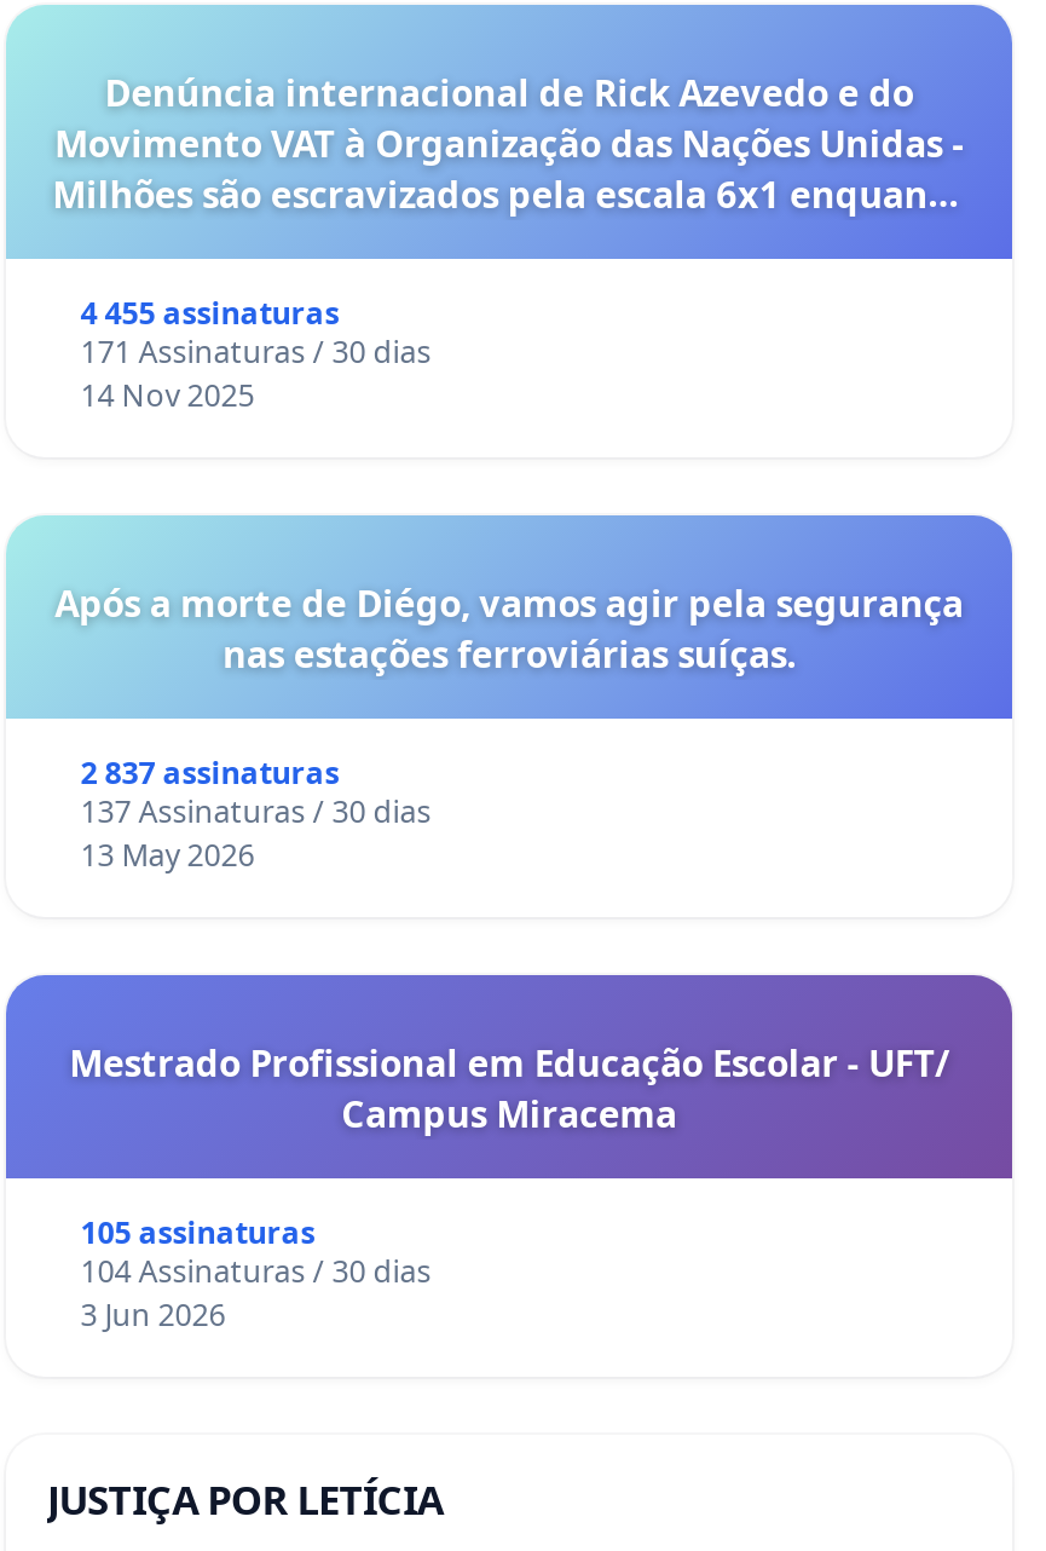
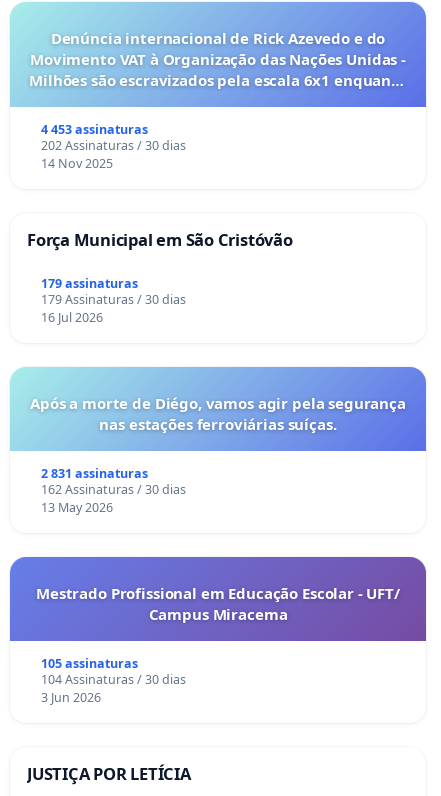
- 4 455 assinaturas
+ 4 453 assinaturas

- 171 Assinaturas / 30 dias
+ 202 Assinaturas / 30 dias

+ Força Municipal em São Cristóvão
+ 179 assinaturas
+ 179 Assinaturas / 30 dias
+ 16 Jul 2026

- 2 837 assinaturas
+ 2 831 assinaturas

- 137 Assinaturas / 30 dias
+ 162 Assinaturas / 30 dias
